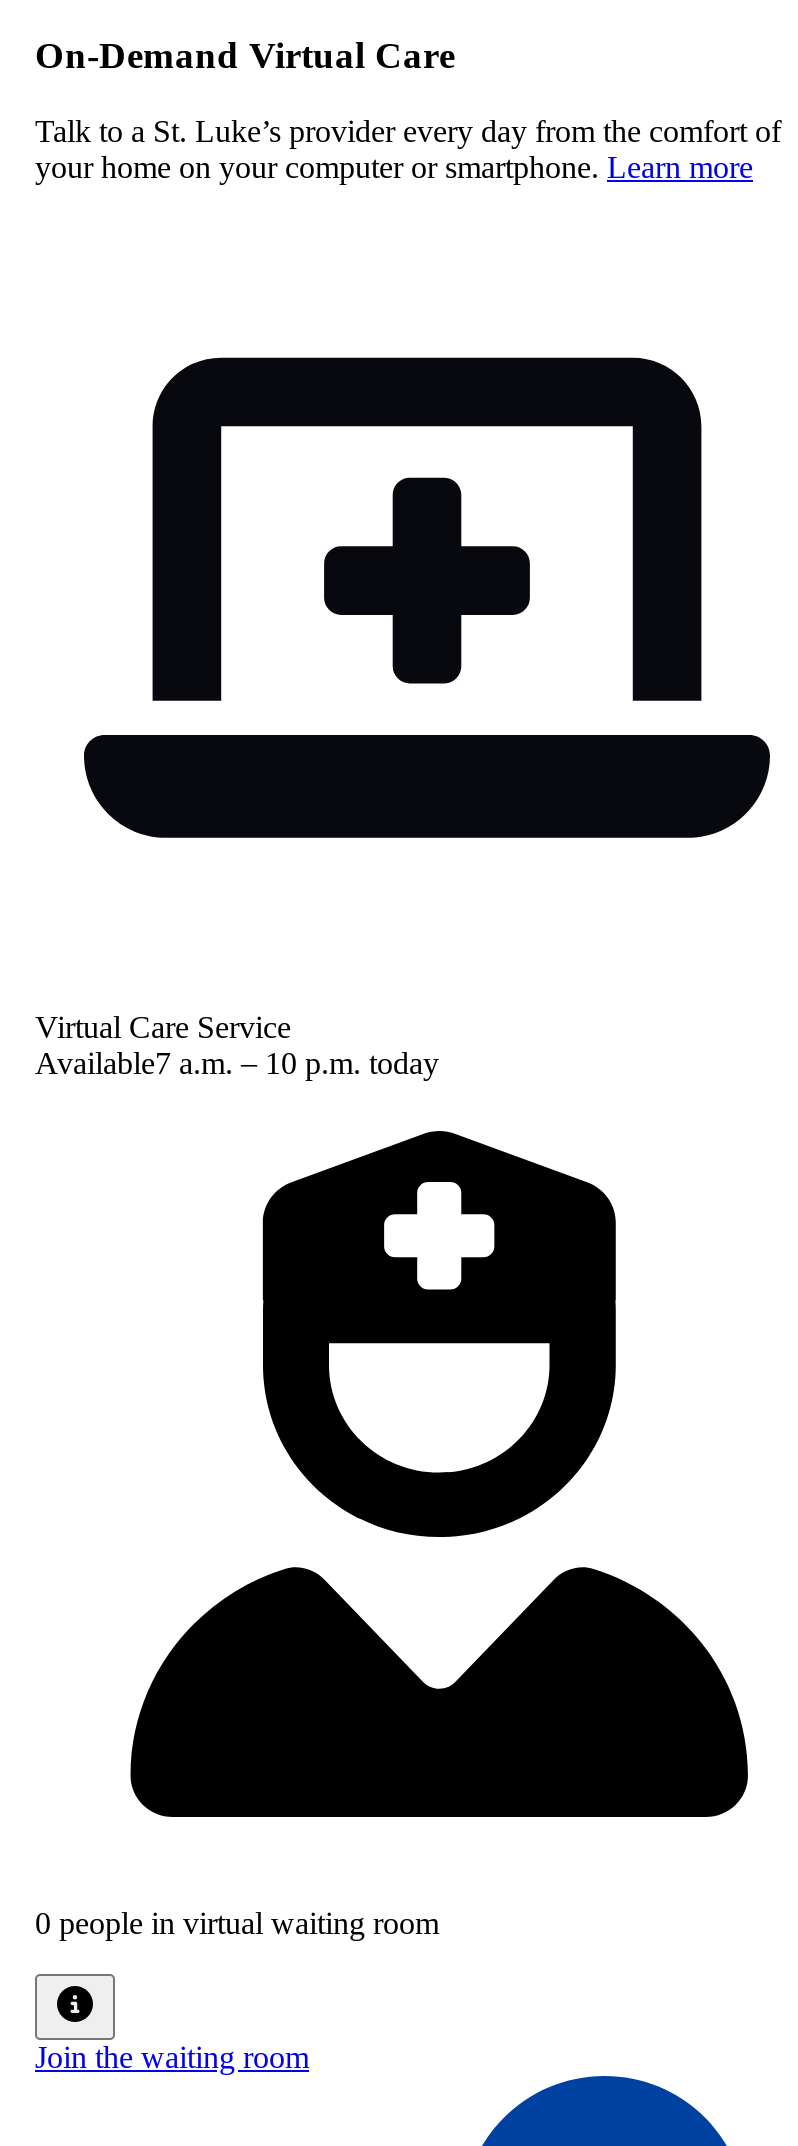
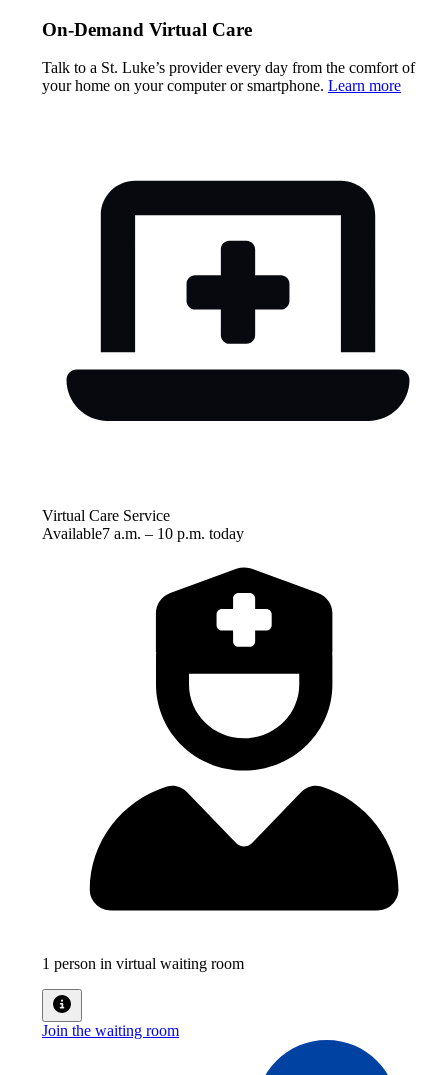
- 0 people in virtual waiting room
+ 1 person in virtual waiting room
